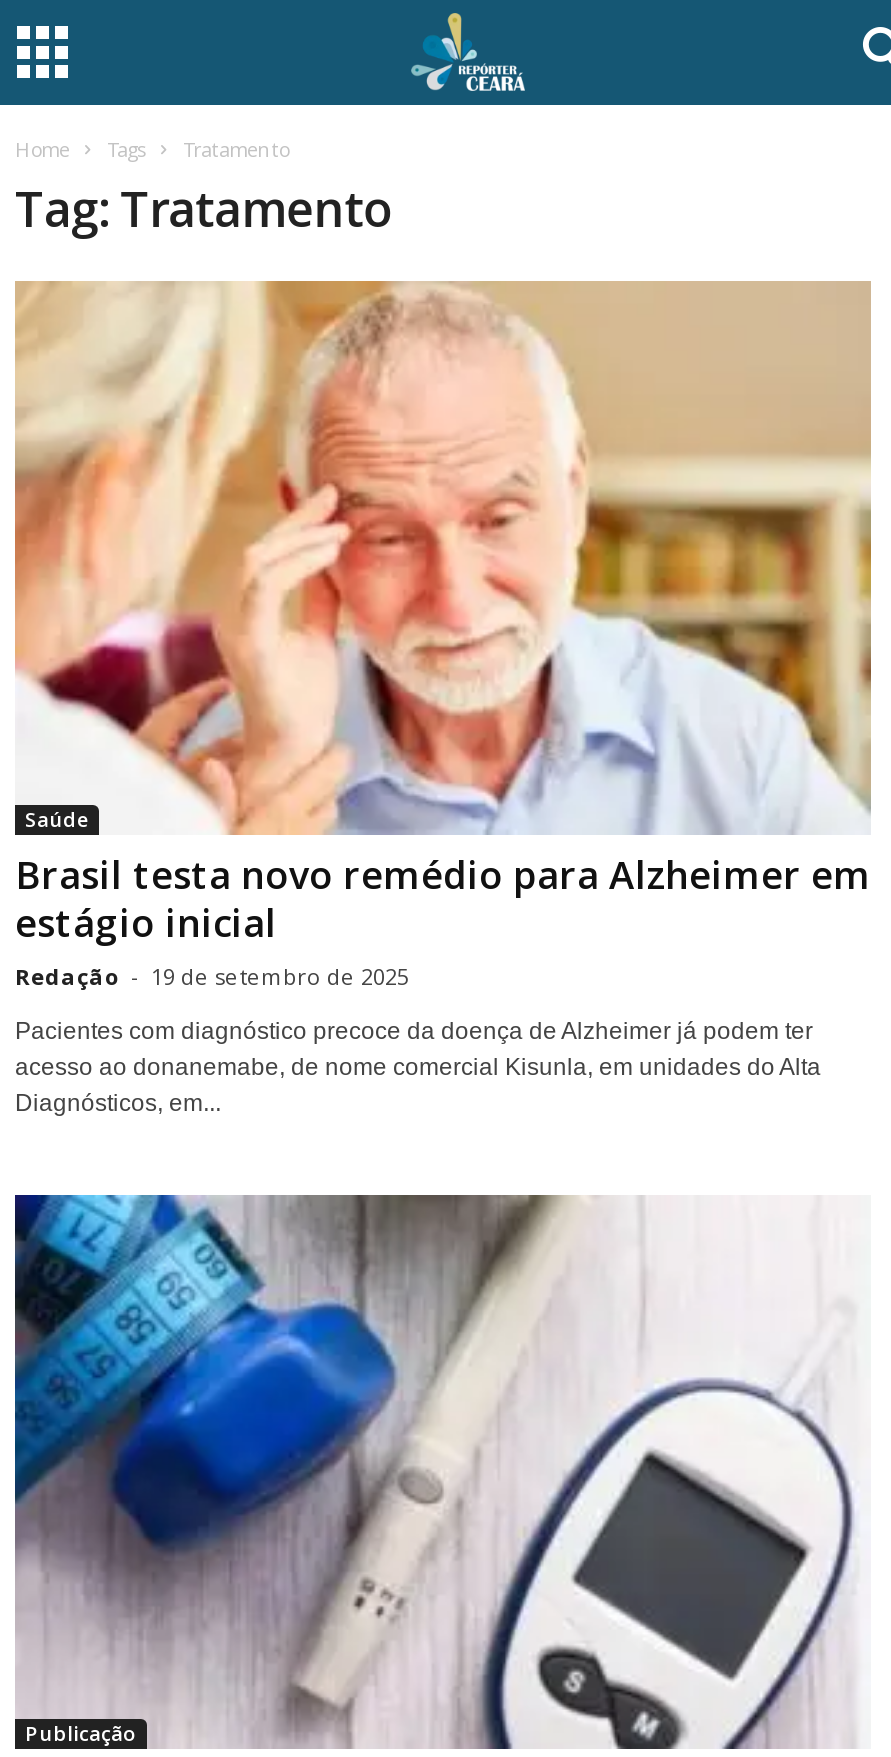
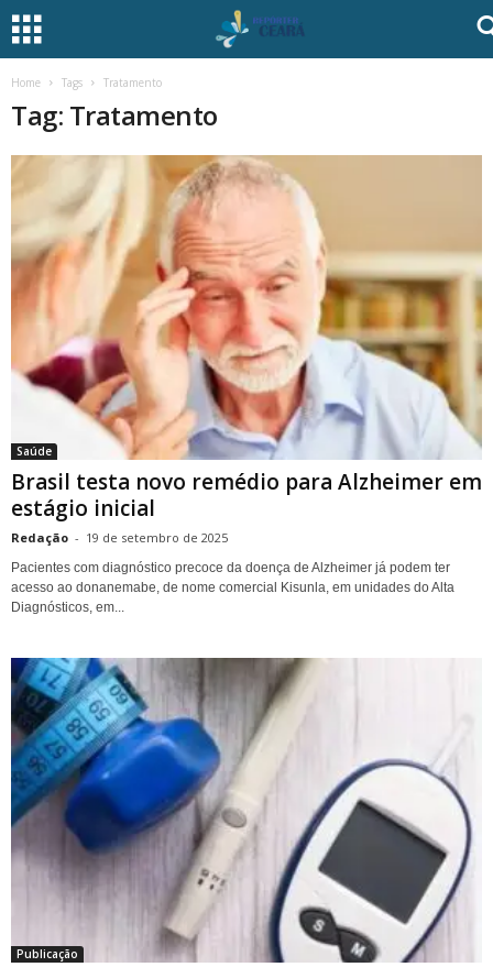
- [image]
+ [image]
